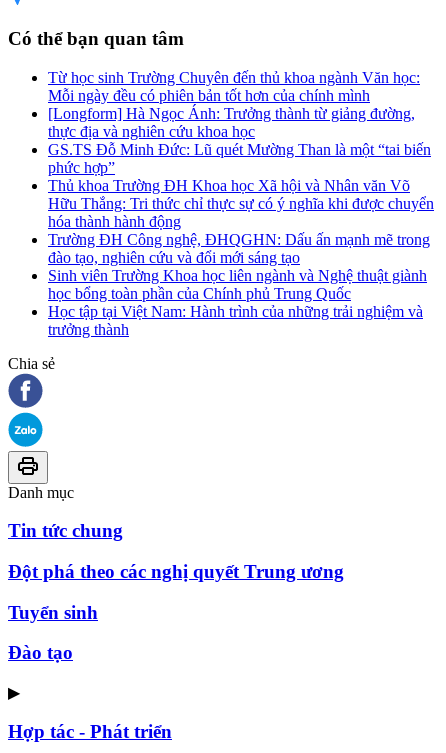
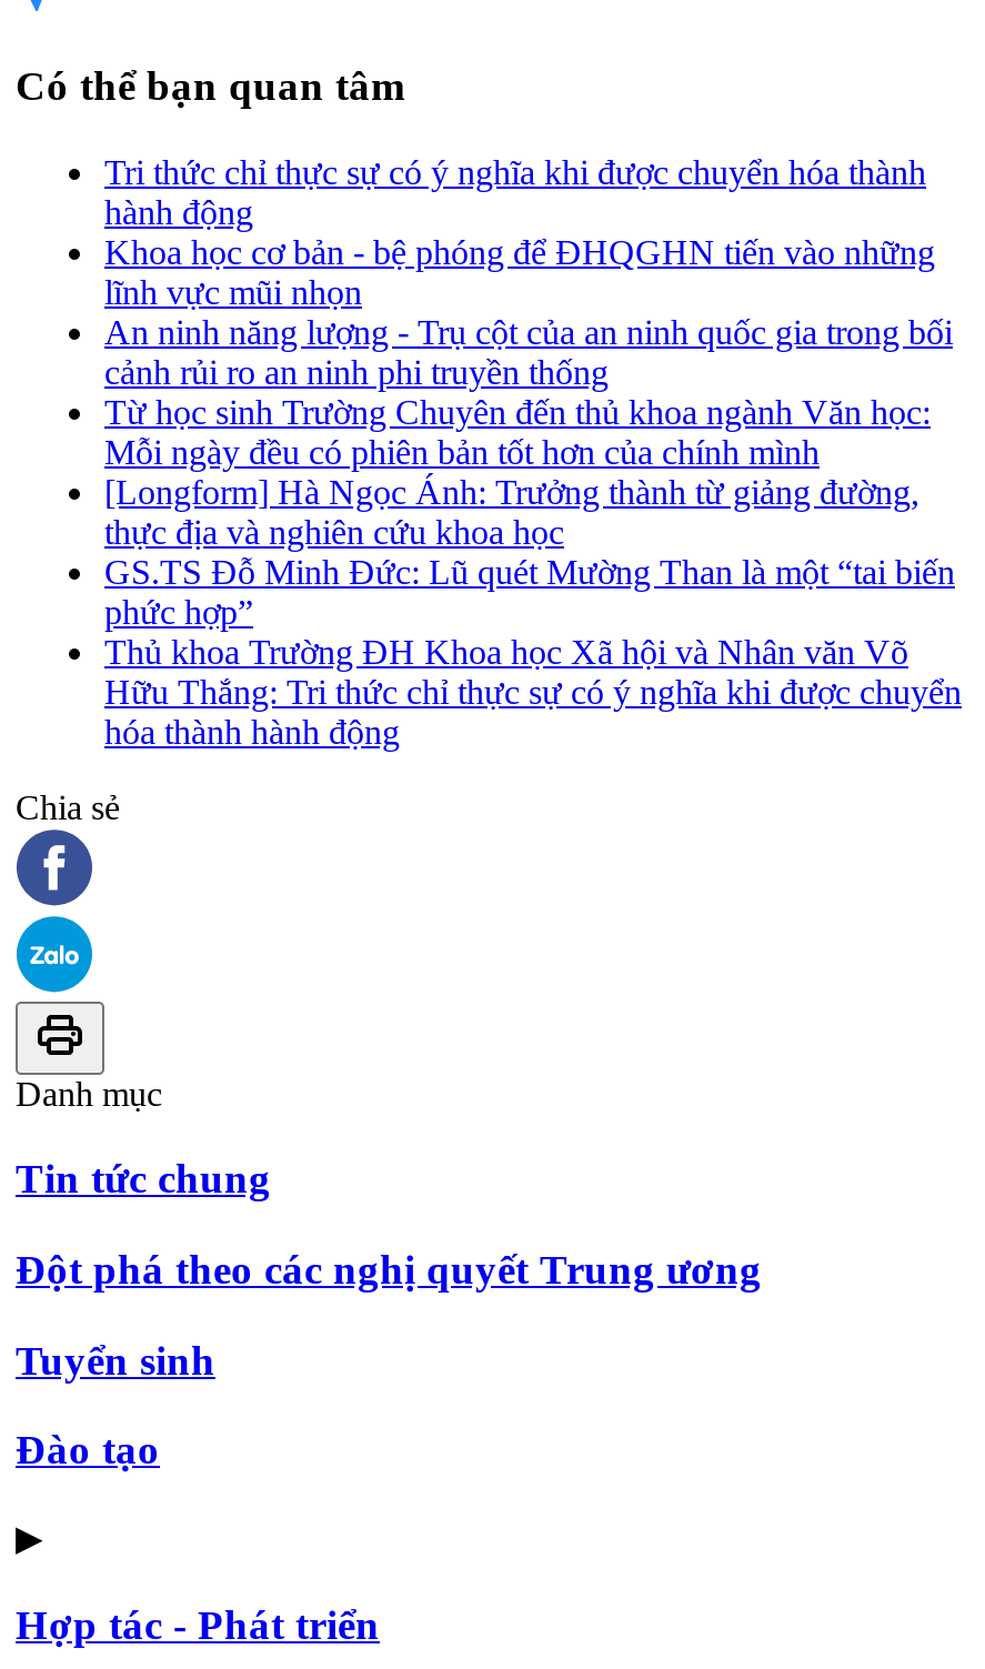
+ Tri thức chỉ thực sự có ý nghĩa khi được chuyển hóa thành
+ hành động
+ Khoa học cơ bản - bệ phóng để ĐHQGHN tiến vào những
+ lĩnh vực mũi nhọn
+ An ninh năng lượng - Trụ cột của an ninh quốc gia trong bối
+ cảnh rủi ro an ninh phi truyền thống

moved down: Từ học sinh Trường Chuyên đến thủ khoa ngành Văn học: | Mỗi ngày đều có phiên bản tốt hơn của chính mình | [Longform] Hà Ngọc Ánh: Trưởng thành từ giảng đường, | ... | Hữu Thắng: Tri thức chỉ thực sự có ý nghĩa khi được chuyển | hóa thành hành động

- Trường ĐH Công nghệ, ĐHQGHN: Dấu ấn mạnh mẽ trong
- đào tạo, nghiên cứu và đổi mới sáng tạo
- Sinh viên Trường Khoa học liên ngành và Nghệ thuật giành
- học bổng toàn phần của Chính phủ Trung Quốc
- Học tập tại Việt Nam: Hành trình của những trải nghiệm và
- trưởng thành
